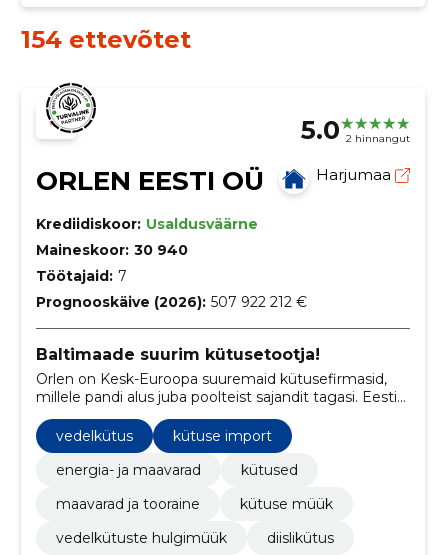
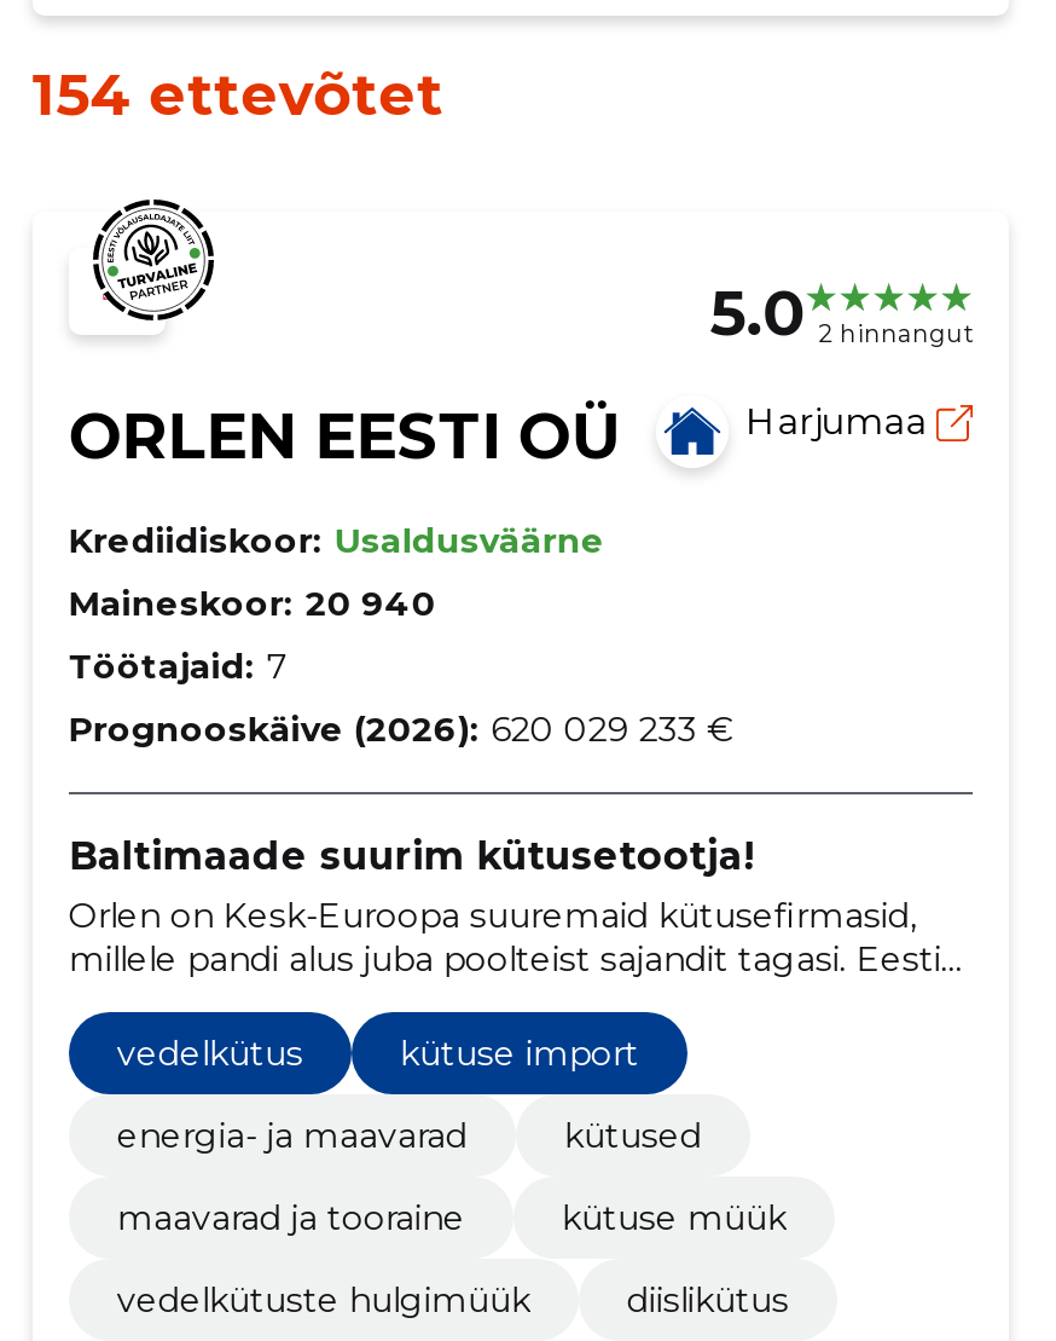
- Maineskoor: 30 940
+ Maineskoor: 20 940

- Prognooskäive (2026): 507 922 212 €
+ Prognooskäive (2026): 620 029 233 €
